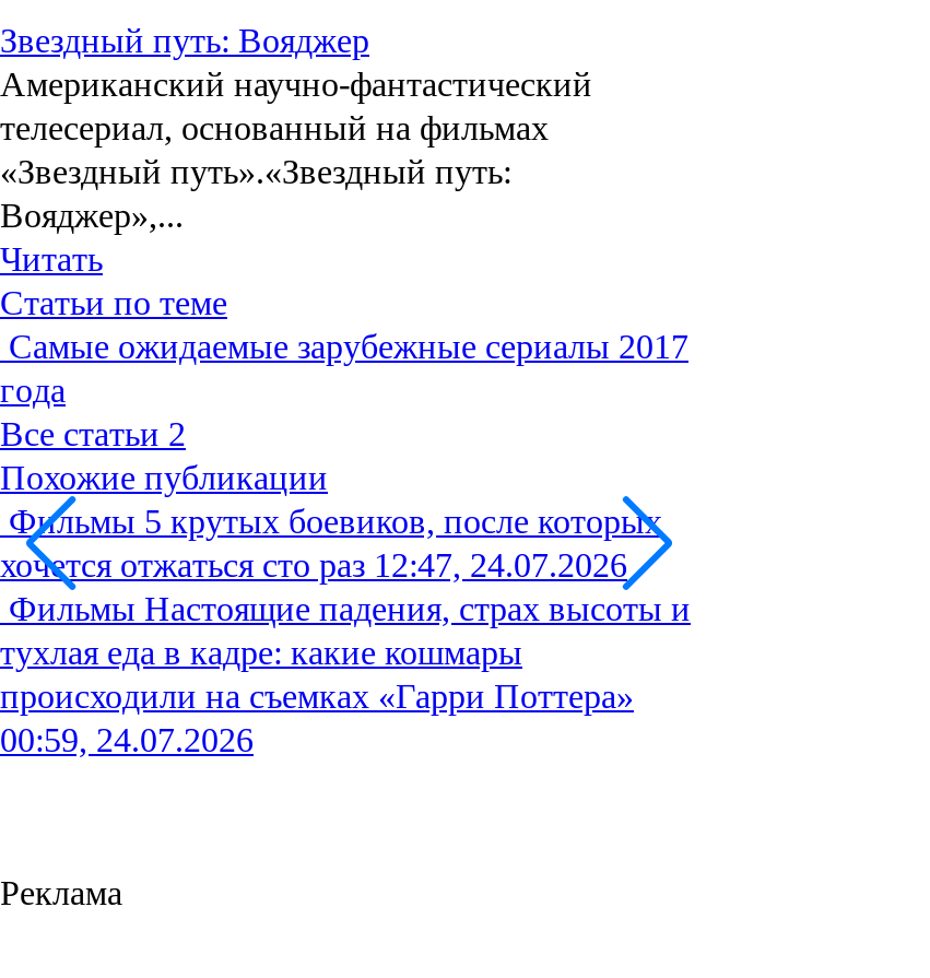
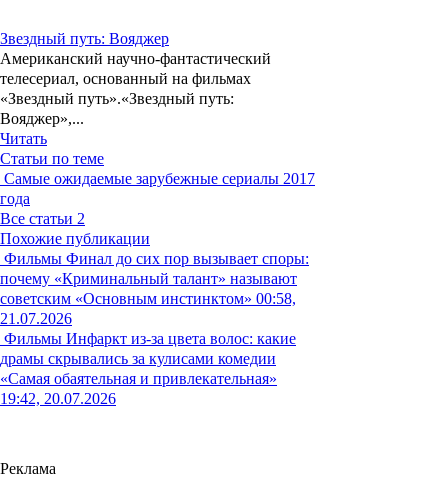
- Фильмы 5 крутых боевиков, после которых
- хочется отжаться сто раз 12:47, 24.07.2026
- Фильмы Настоящие падения, страх высоты и
- тухлая еда в кадре: какие кошмары
- происходили на съемках «Гарри Поттера»
- 00:59, 24.07.2026
+ Фильмы Финал до сих пор вызывает споры:
+ почему «Криминальный талант» называют
+ советским «Основным инстинктом» 00:58,
+ 21.07.2026
+ Фильмы Инфаркт из-за цвета волос: какие
+ драмы скрывались за кулисами комедии
+ «Самая обаятельная и привлекательная»
+ 19:42, 20.07.2026
